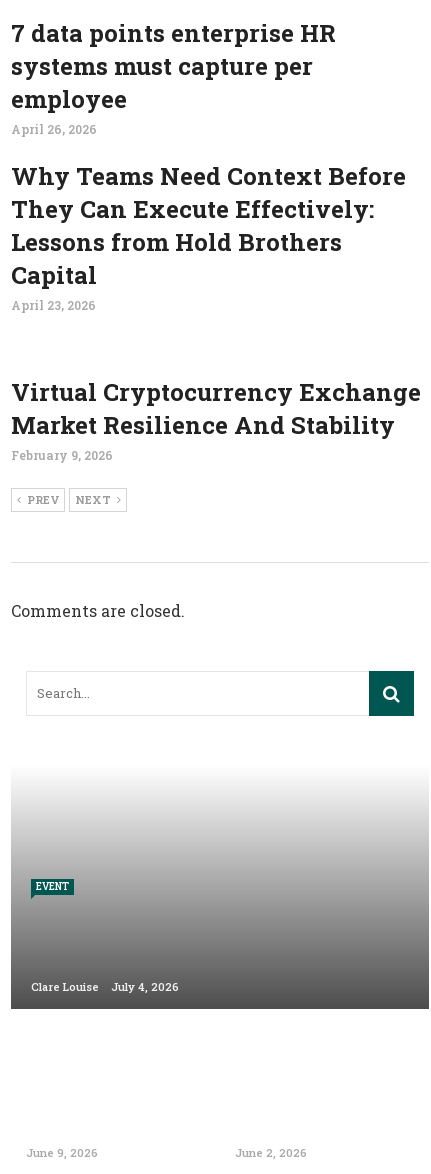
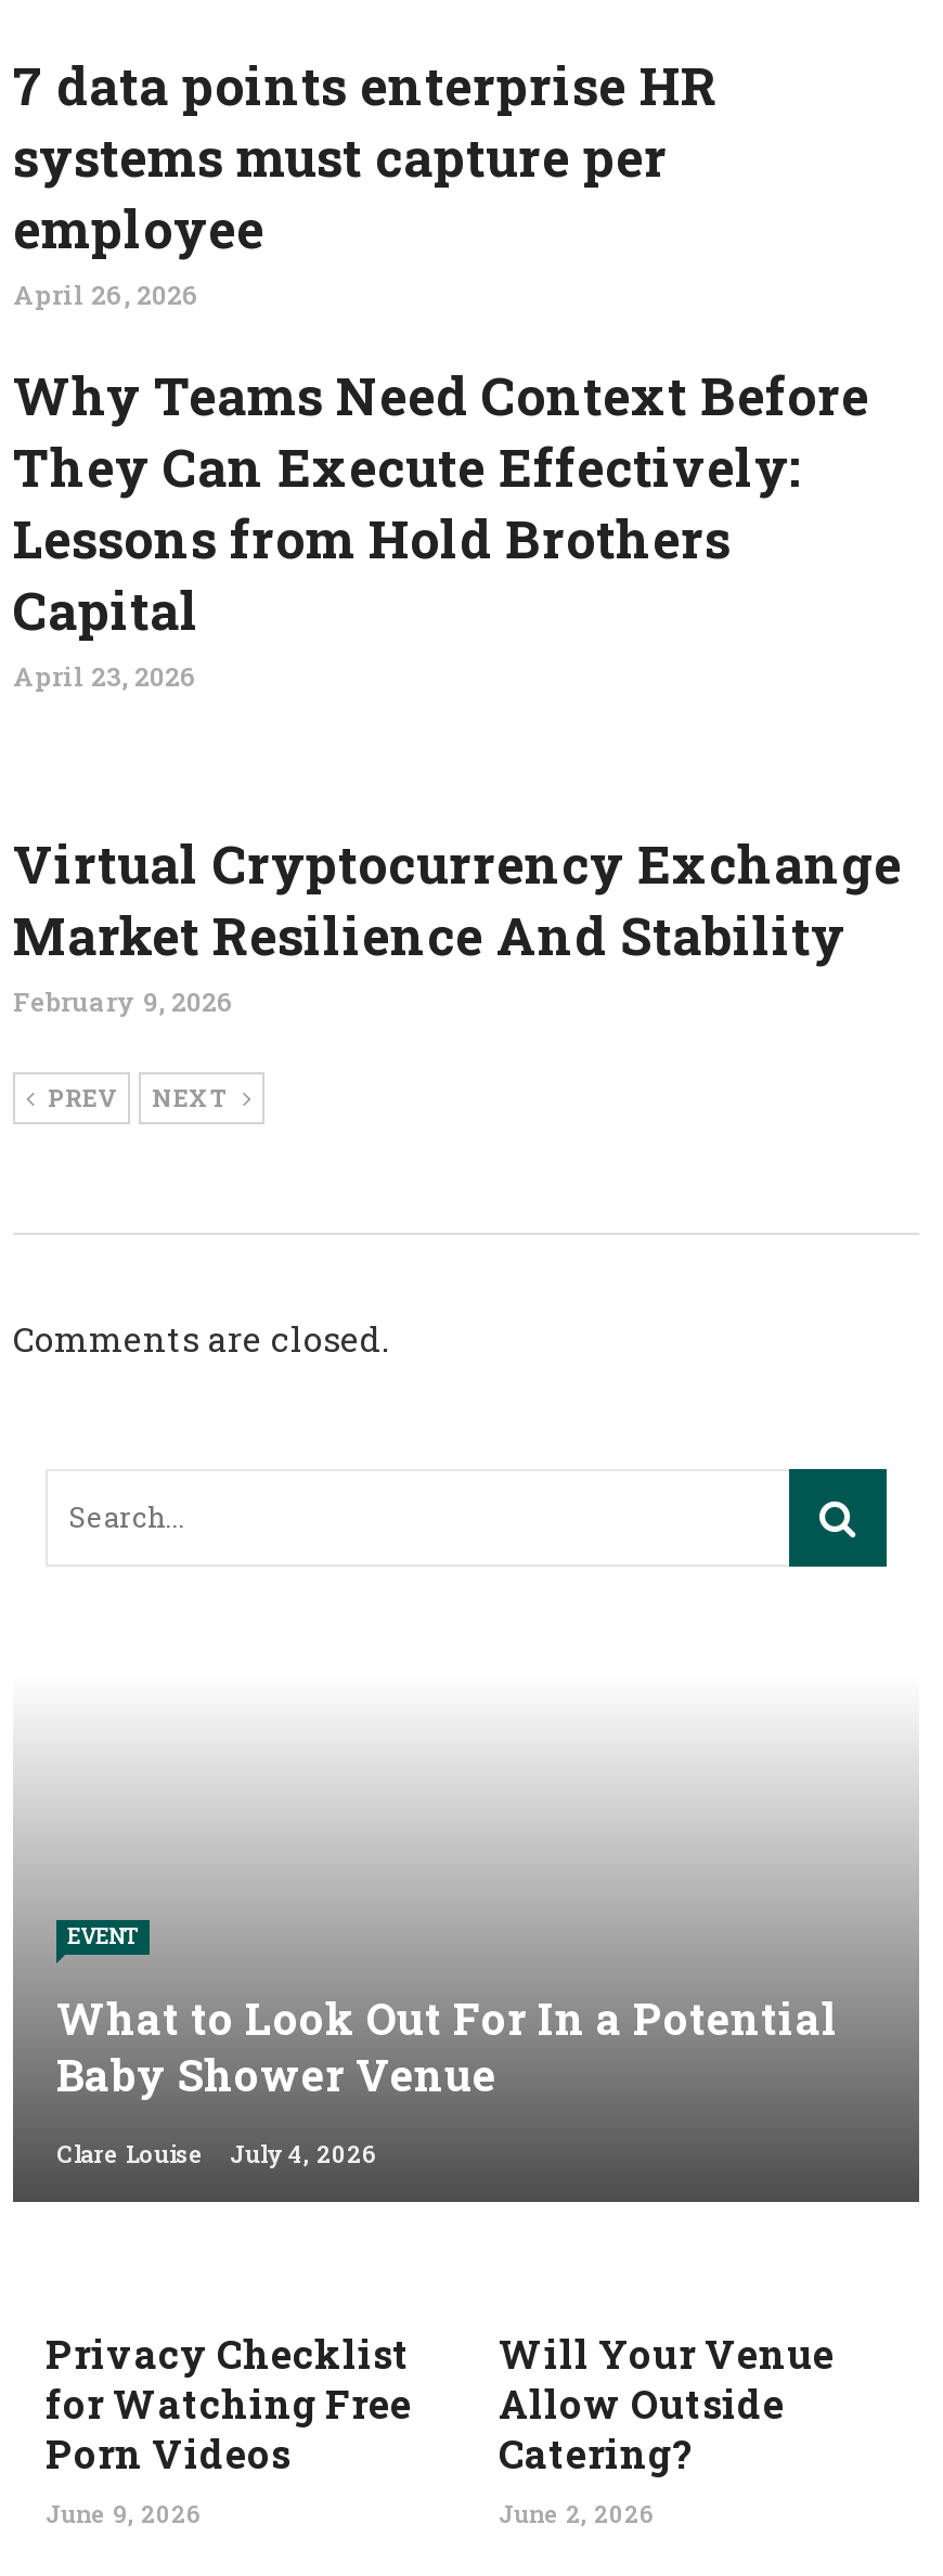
+ What to Look Out For In a Potential
+ Baby Shower Venue

+ Privacy Checklist
+ for Watching Free
+ Porn Videos

+ Will Your Venue
+ Allow Outside
+ Catering?
